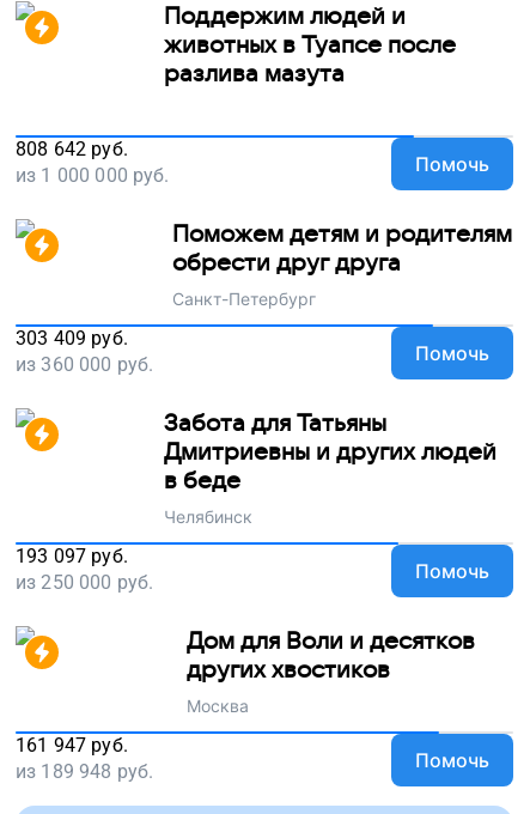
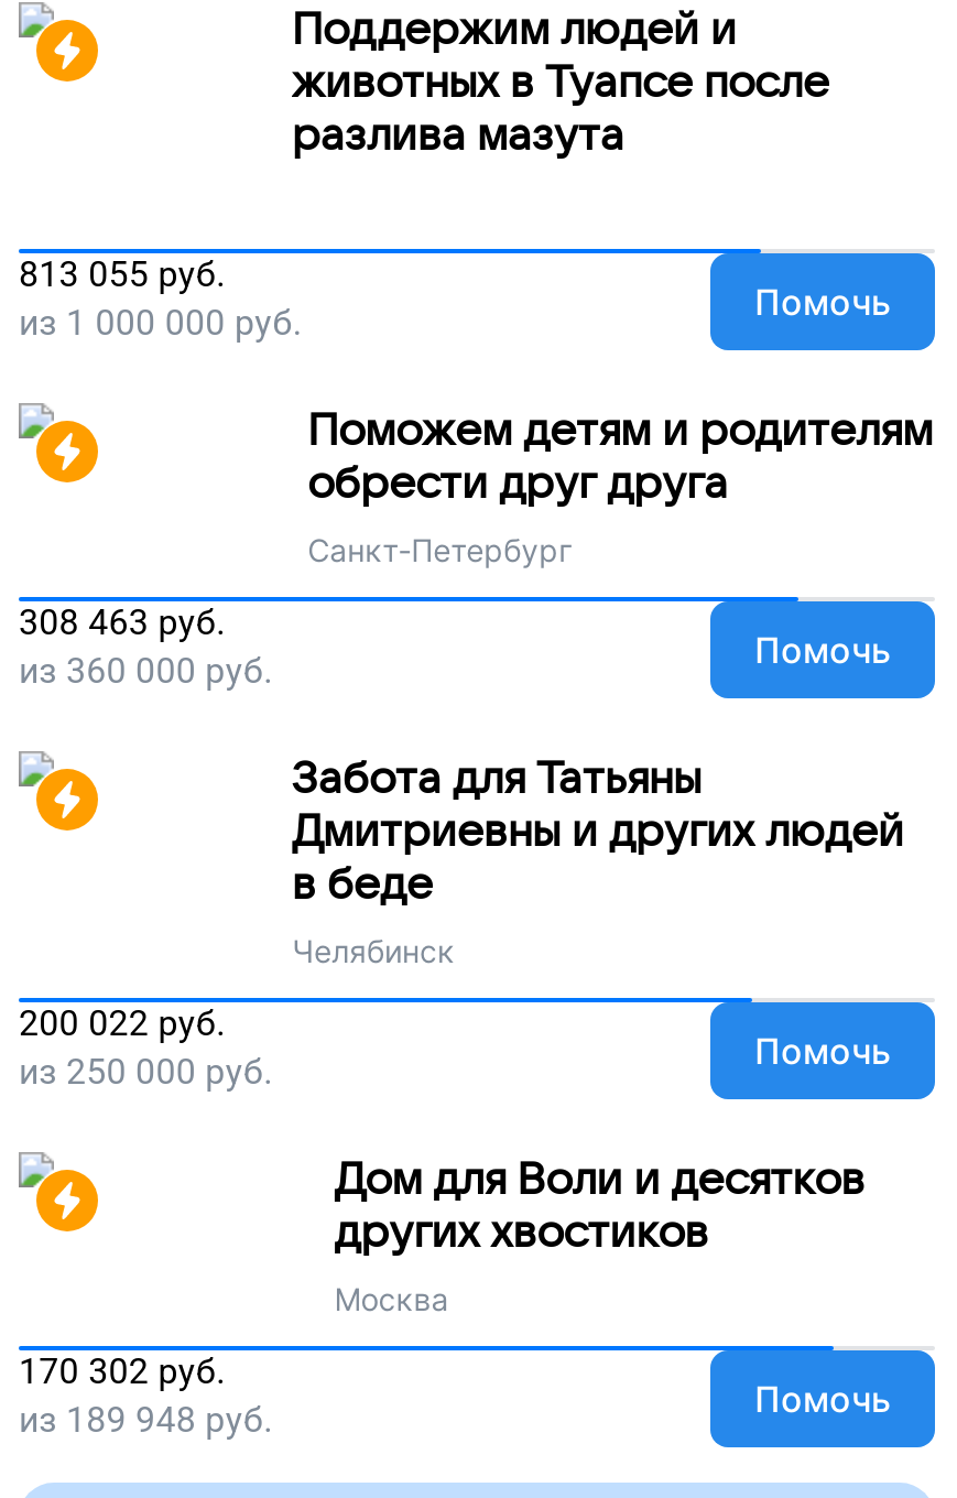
- 808 642 руб.
+ 813 055 руб.

- 303 409 руб.
+ 308 463 руб.

- 193 097 руб.
+ 200 022 руб.

- 161 947 руб.
+ 170 302 руб.
